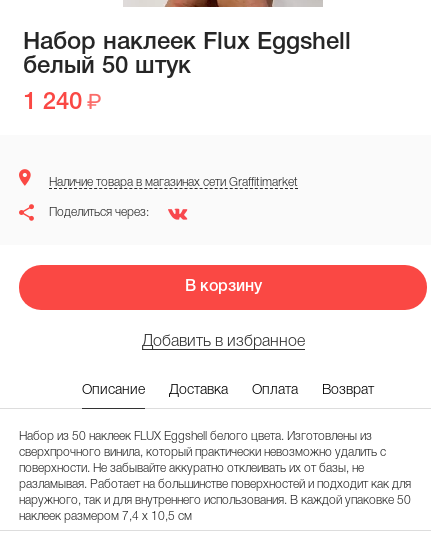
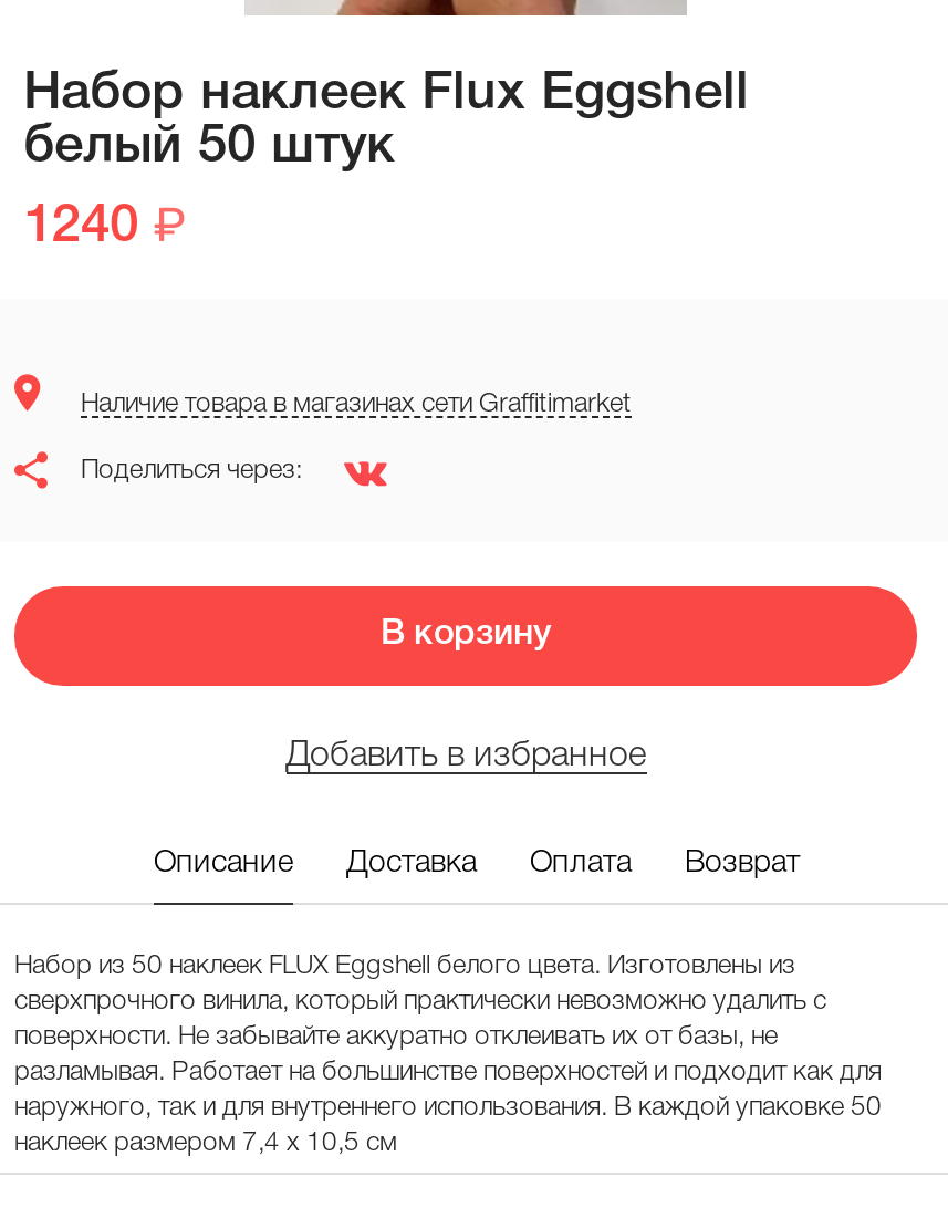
- 1 240
+ 1240
